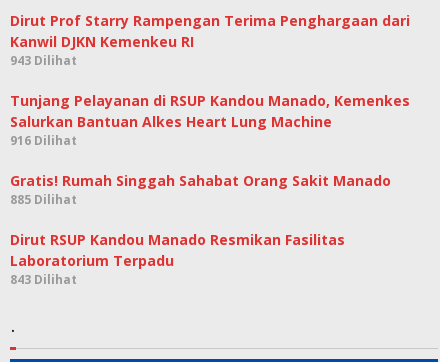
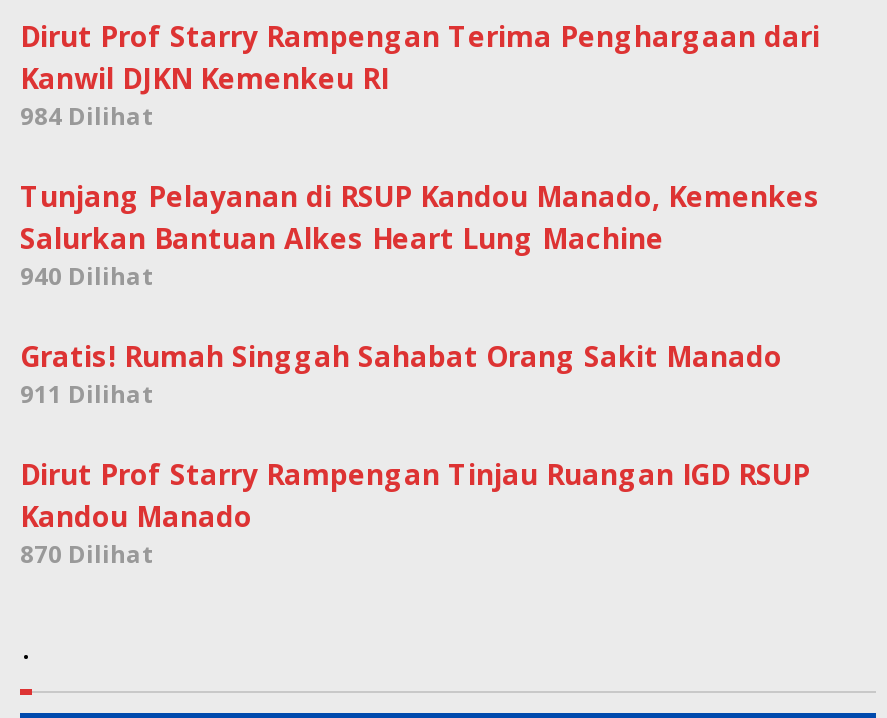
- 943 Dilihat
+ 984 Dilihat

- 916 Dilihat
+ 940 Dilihat

- 885 Dilihat
+ 911 Dilihat

- Dirut RSUP Kandou Manado Resmikan Fasilitas
- Laboratorium Terpadu
- 843 Dilihat
+ Dirut Prof Starry Rampengan Tinjau Ruangan IGD RSUP
+ Kandou Manado
+ 870 Dilihat
